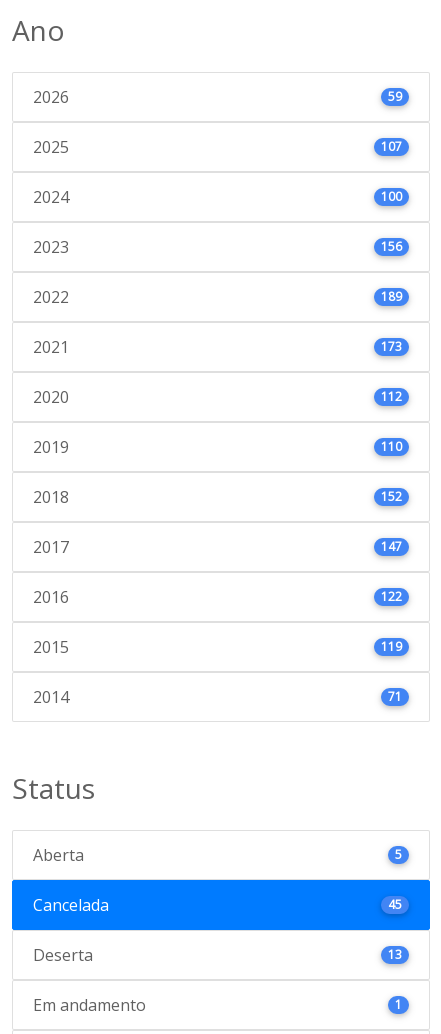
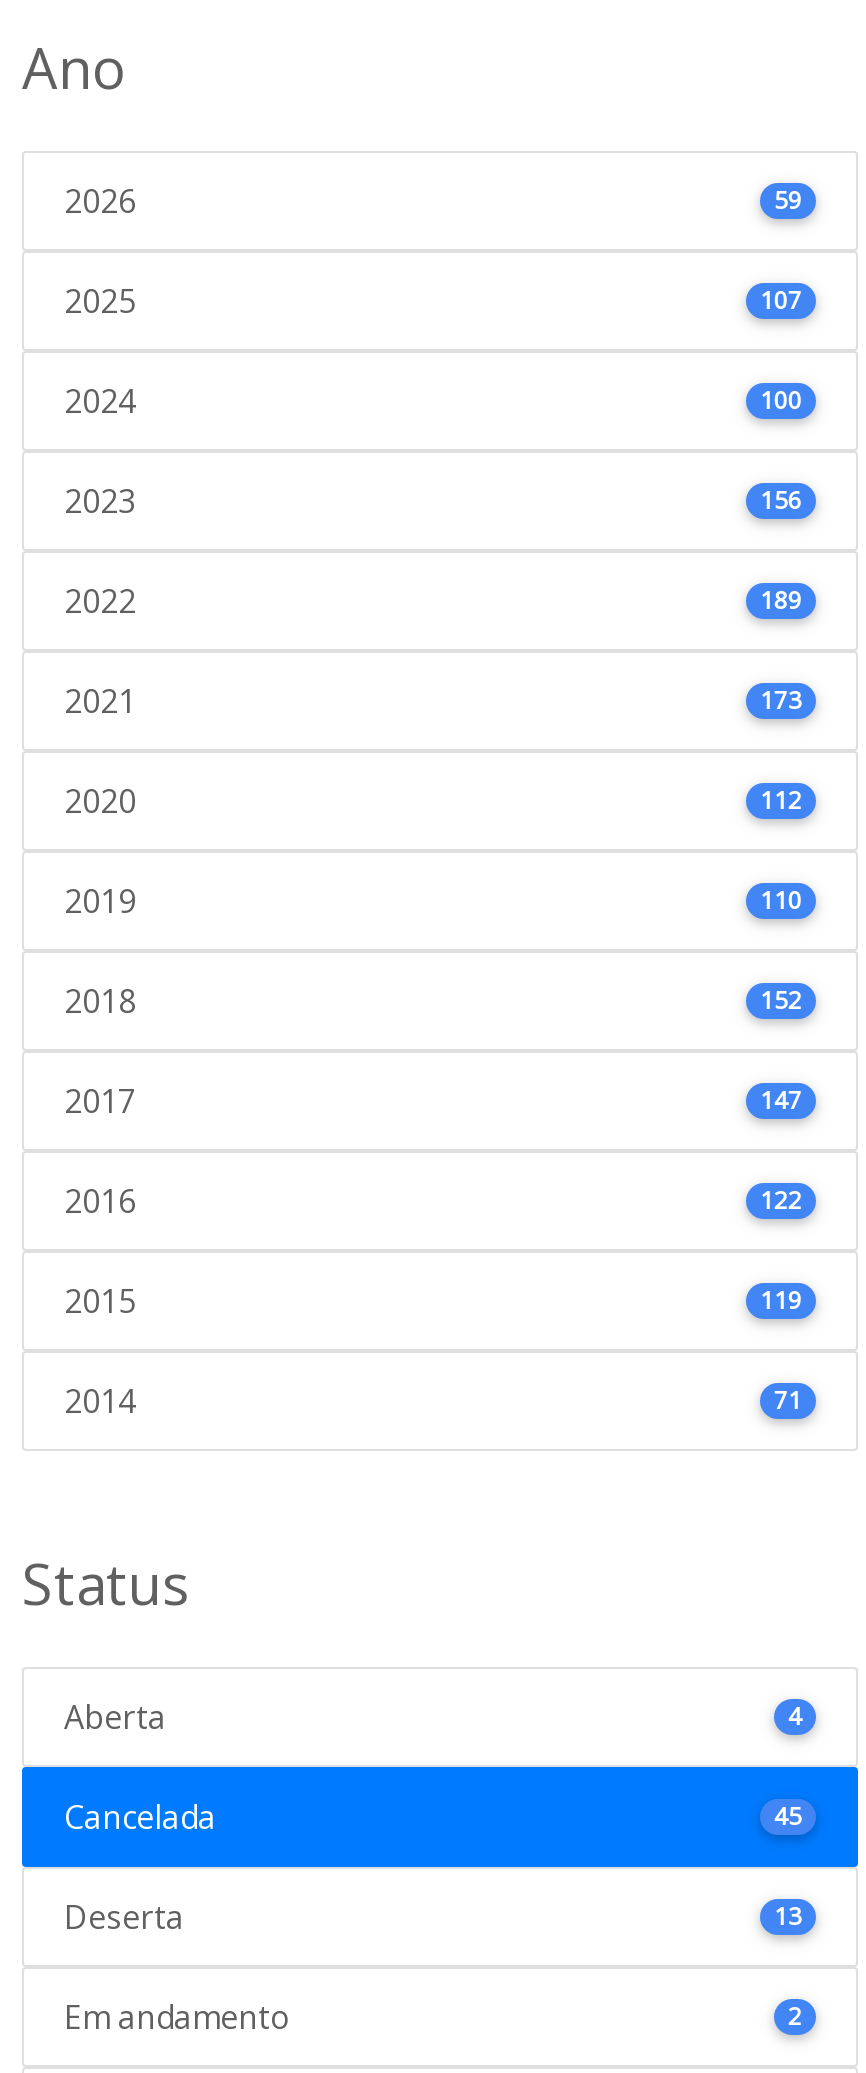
- 5
+ 4

- 1
+ 2
